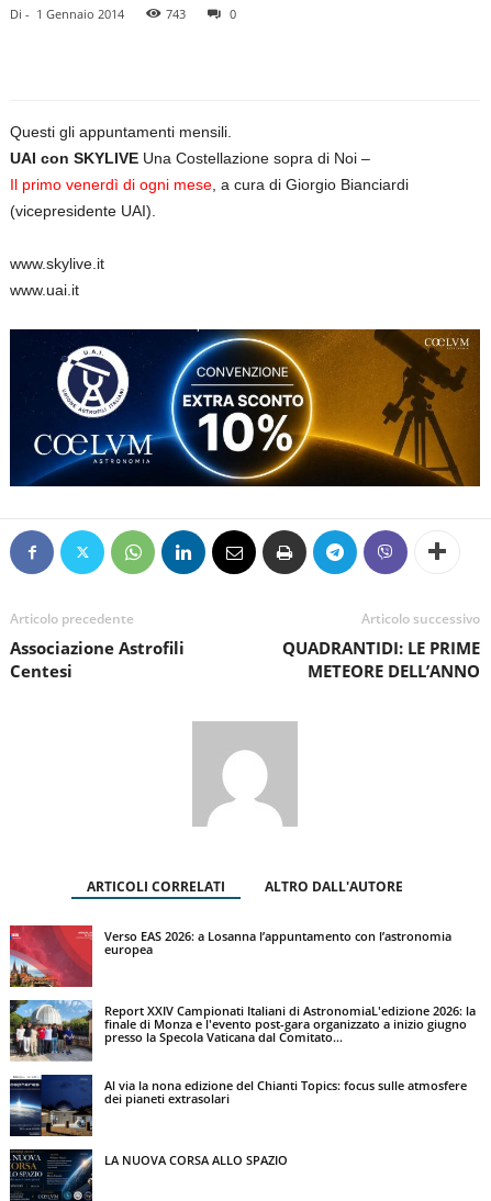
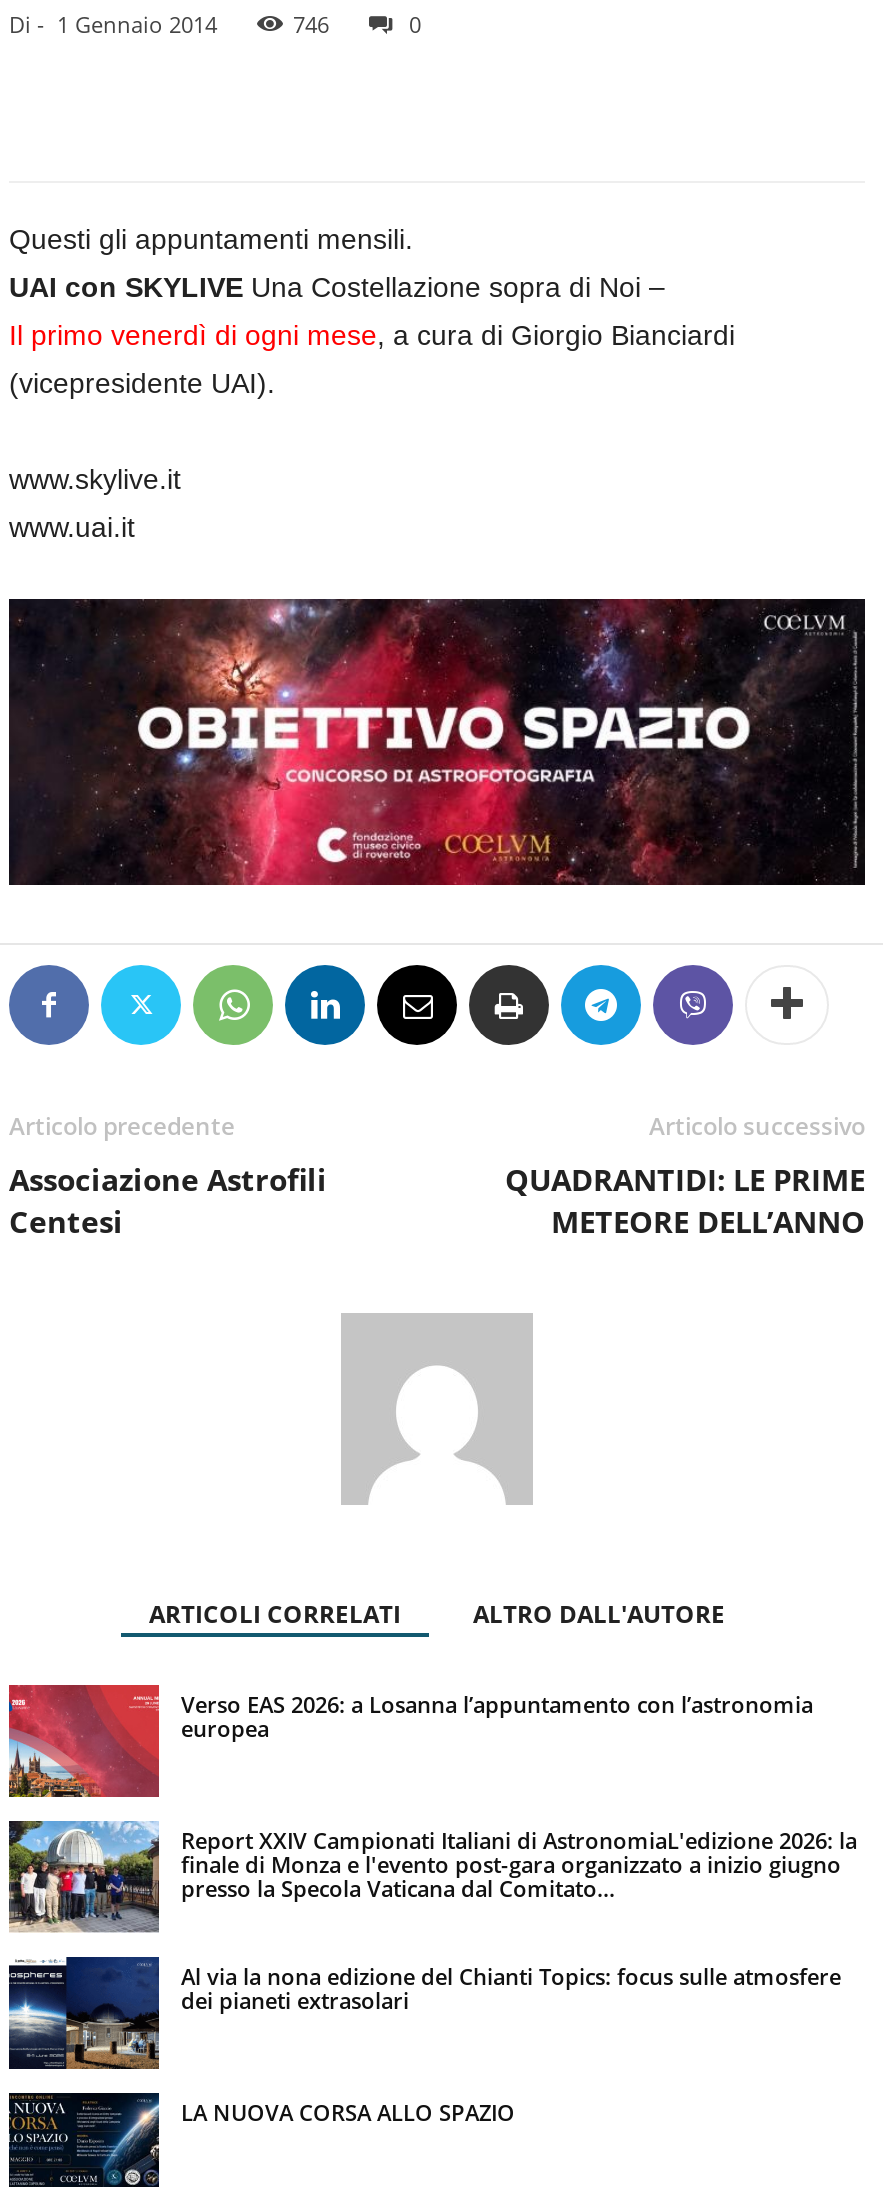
- 743
+ 746

- [image]
+ [image]
